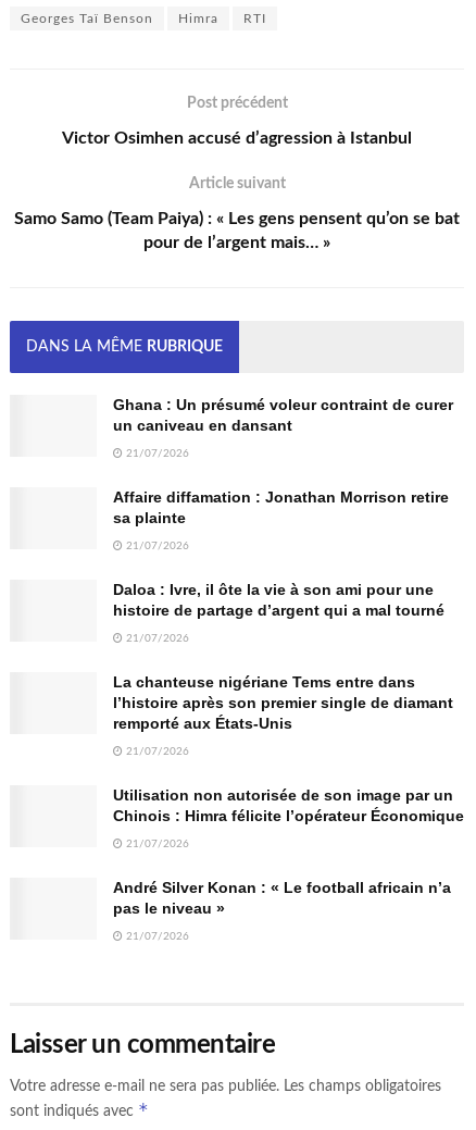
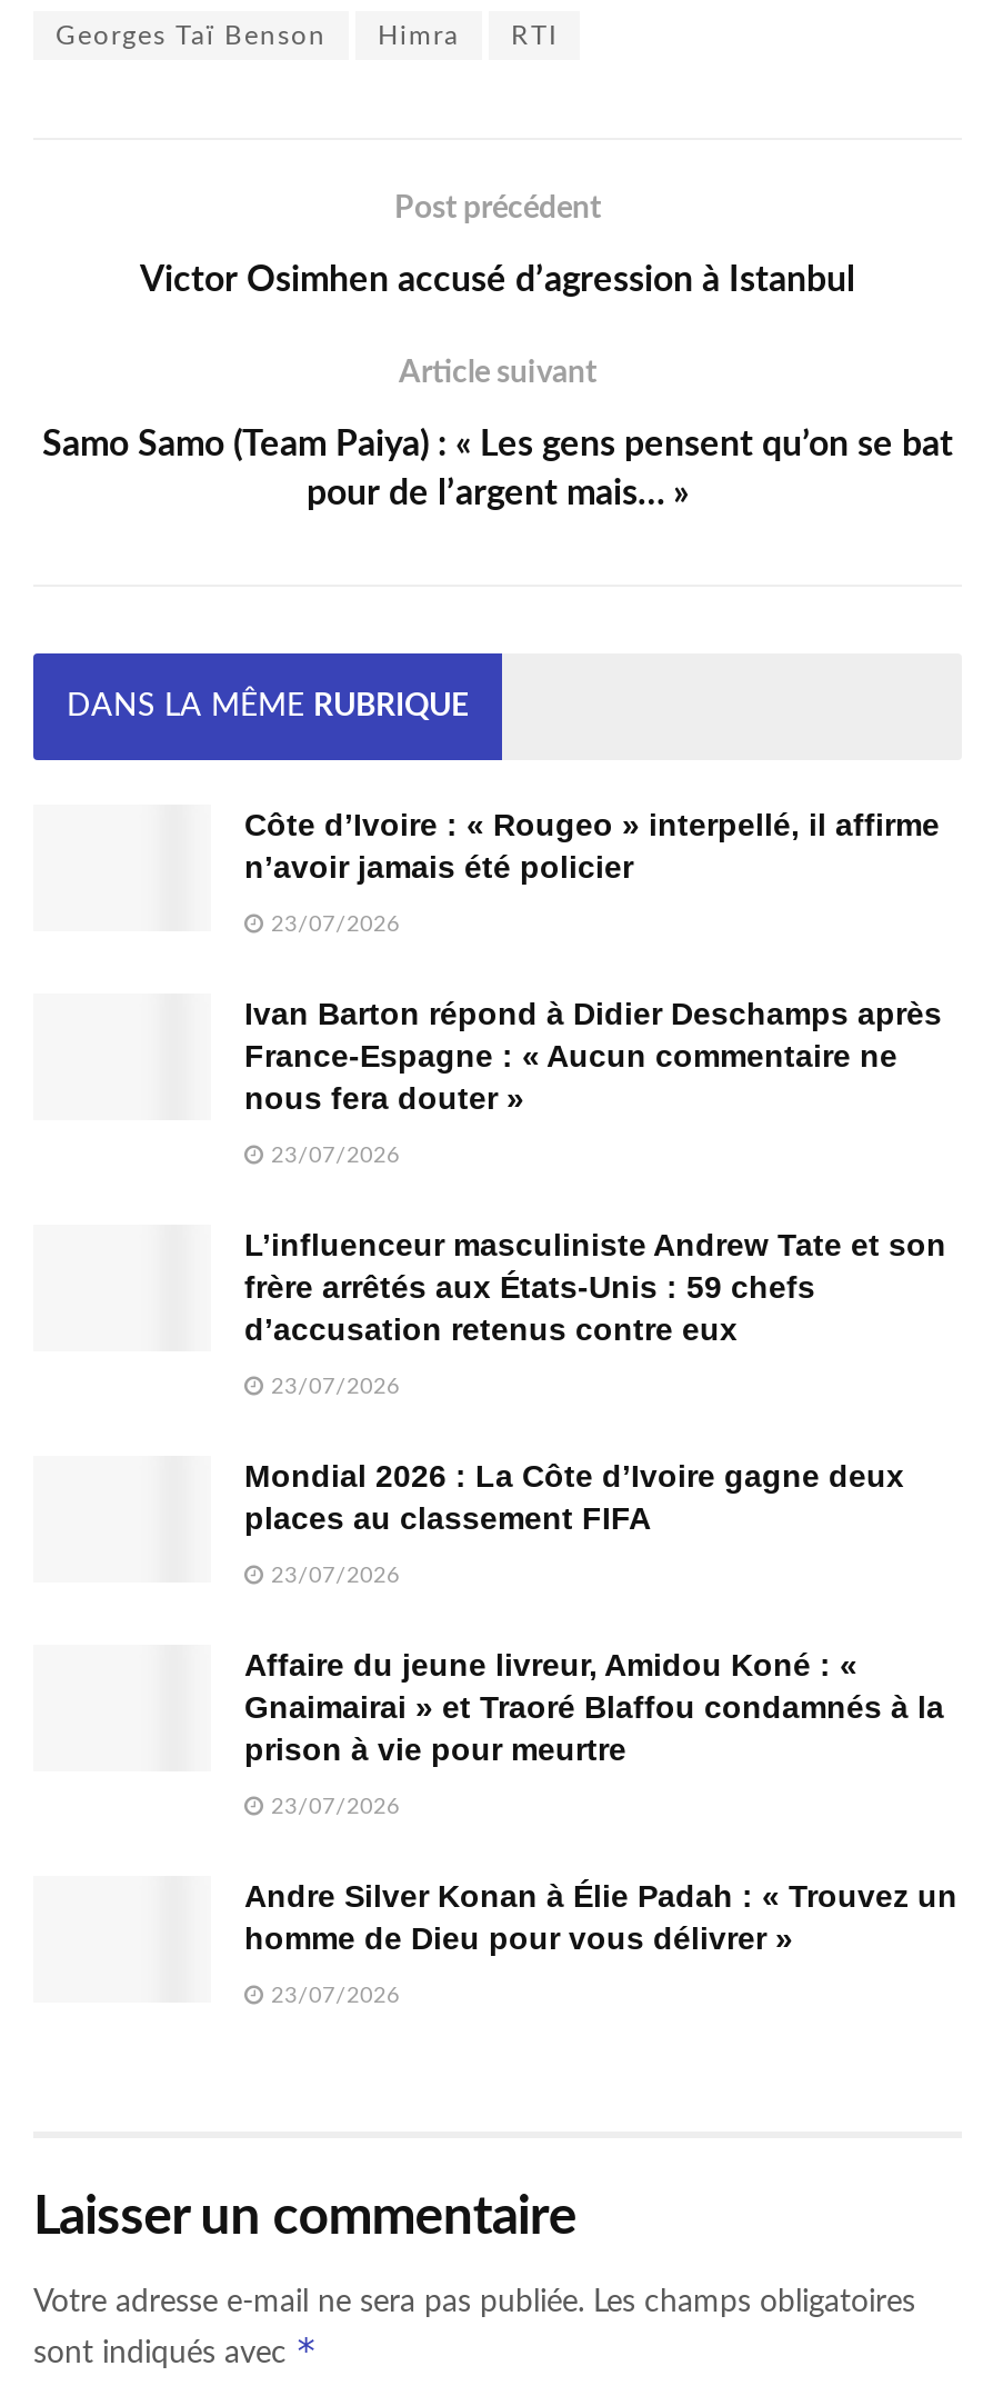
- Ghana : Un présumé voleur contraint de curer
- un caniveau en dansant
+ Côte d’Ivoire : « Rougeo » interpellé, il affirme
+ n’avoir jamais été policier

- 21/07/2026
+ 23/07/2026

- Affaire diffamation : Jonathan Morrison retire
- sa plainte
+ Ivan Barton répond à Didier Deschamps après
+ France-Espagne : « Aucun commentaire ne
+ nous fera douter »

- 21/07/2026
+ 23/07/2026

- Daloa : Ivre, il ôte la vie à son ami pour une
- histoire de partage d’argent qui a mal tourné
+ L’influenceur masculiniste Andrew Tate et son
+ frère arrêtés aux États-Unis : 59 chefs
+ d’accusation retenus contre eux

- 21/07/2026
+ 23/07/2026

- La chanteuse nigériane Tems entre dans
- l’histoire après son premier single de diamant
- remporté aux États-Unis
+ Mondial 2026 : La Côte d’Ivoire gagne deux
+ places au classement FIFA

- 21/07/2026
+ 23/07/2026

- Utilisation non autorisée de son image par un
- Chinois : Himra félicite l’opérateur Économique
+ Affaire du jeune livreur, Amidou Koné : «
+ Gnaimairai » et Traoré Blaffou condamnés à la
+ prison à vie pour meurtre

- 21/07/2026
+ 23/07/2026

- André Silver Konan : « Le football africain n’a
- pas le niveau »
+ Andre Silver Konan à Élie Padah : « Trouvez un
+ homme de Dieu pour vous délivrer »

- 21/07/2026
+ 23/07/2026
